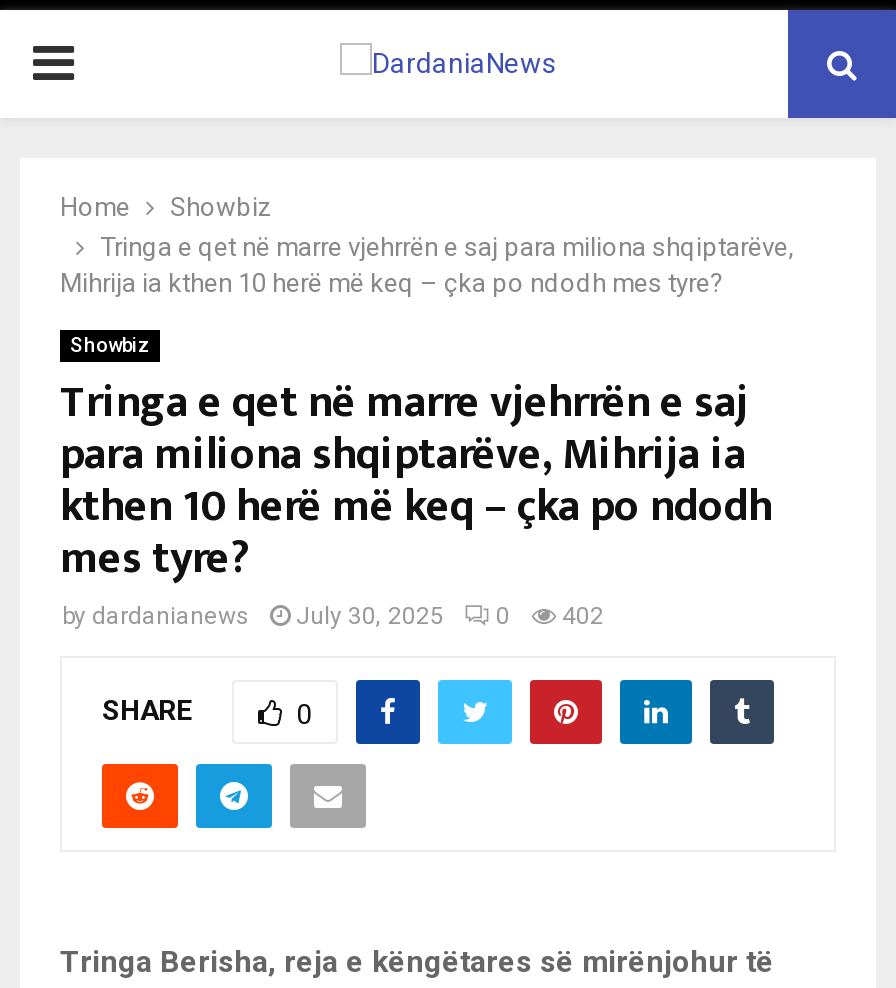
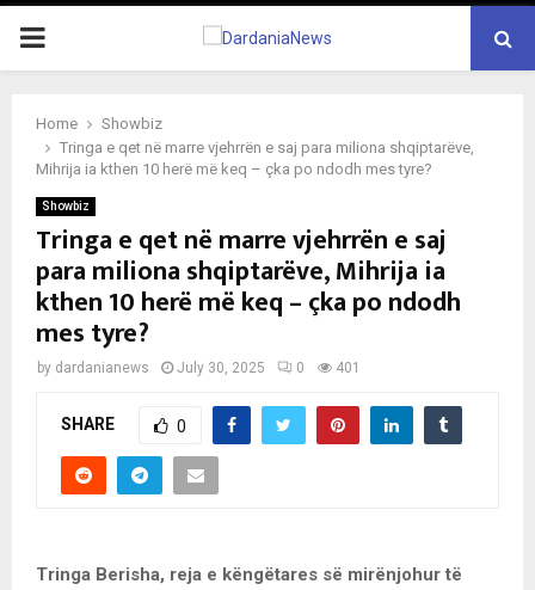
- by dardanianews July 30, 2025 0 402
+ by dardanianews July 30, 2025 0 401
